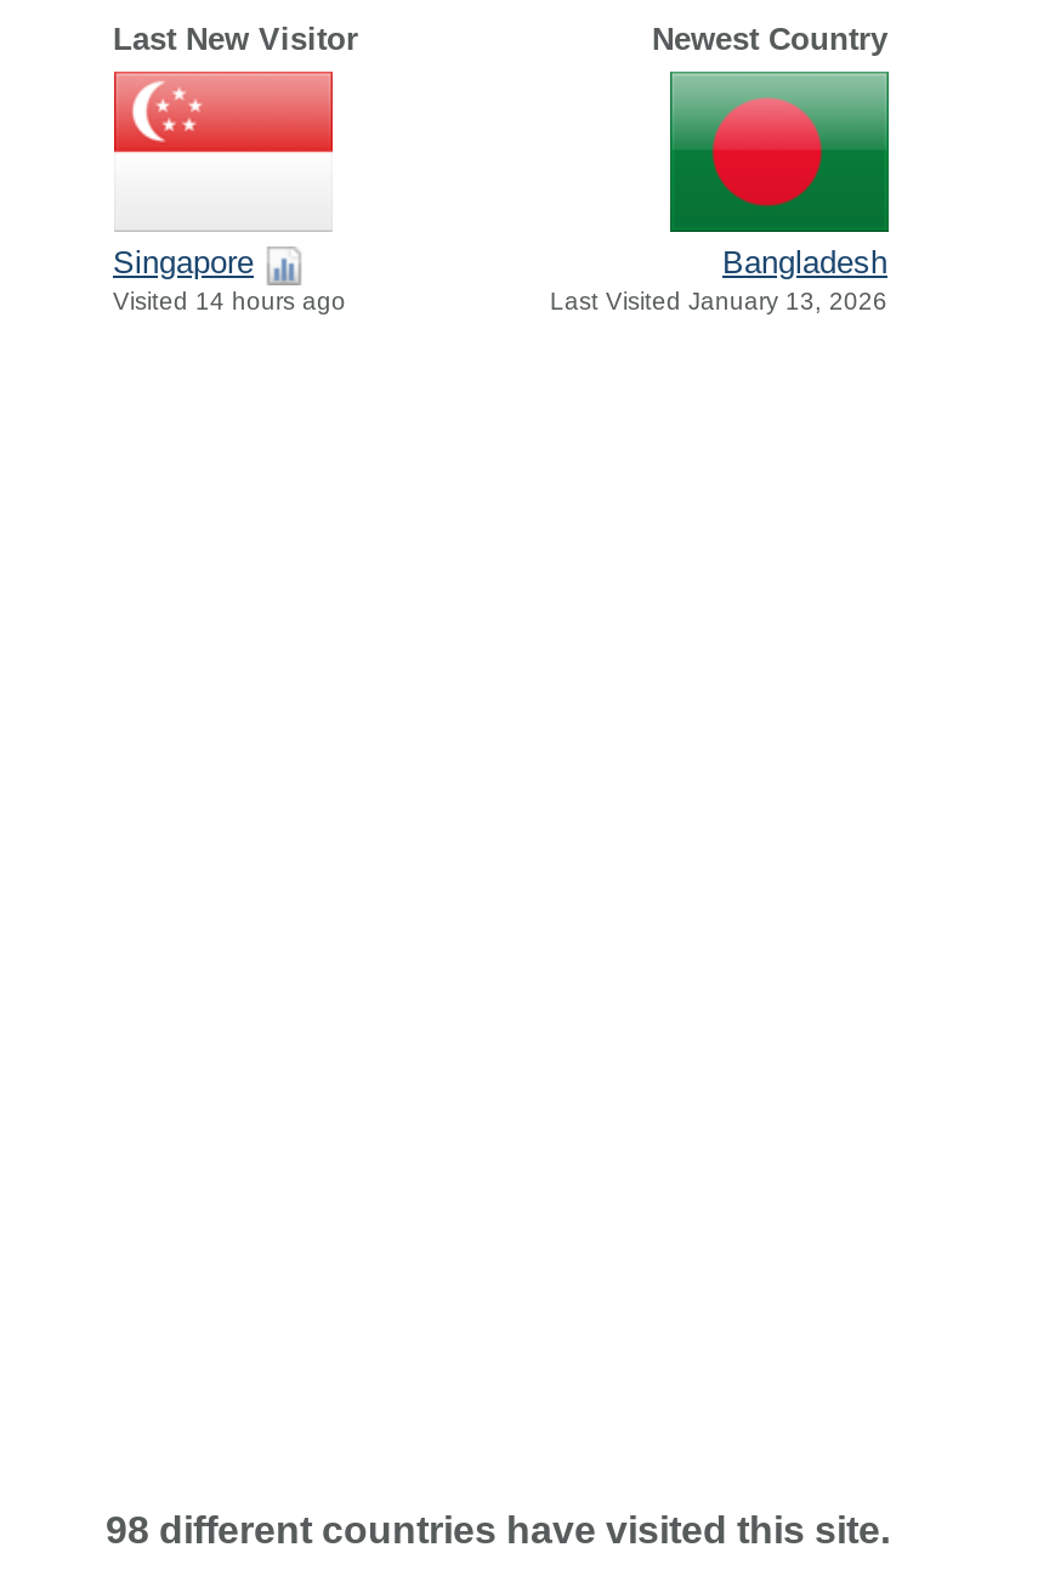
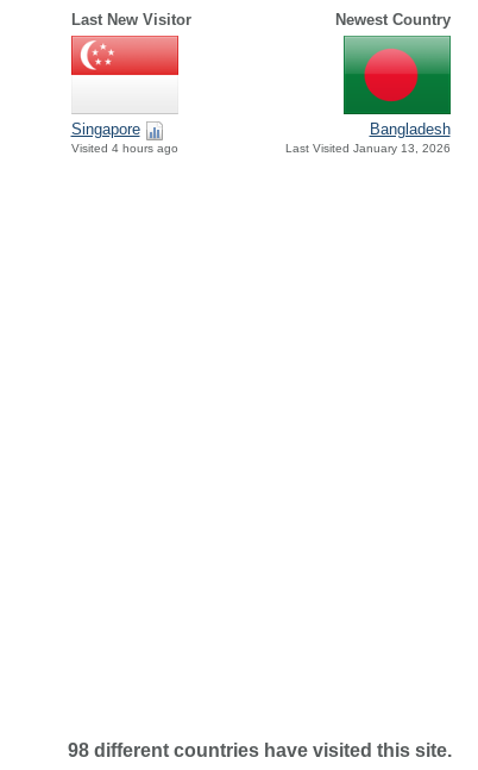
- Visited 14 hours ago
+ Visited 4 hours ago
